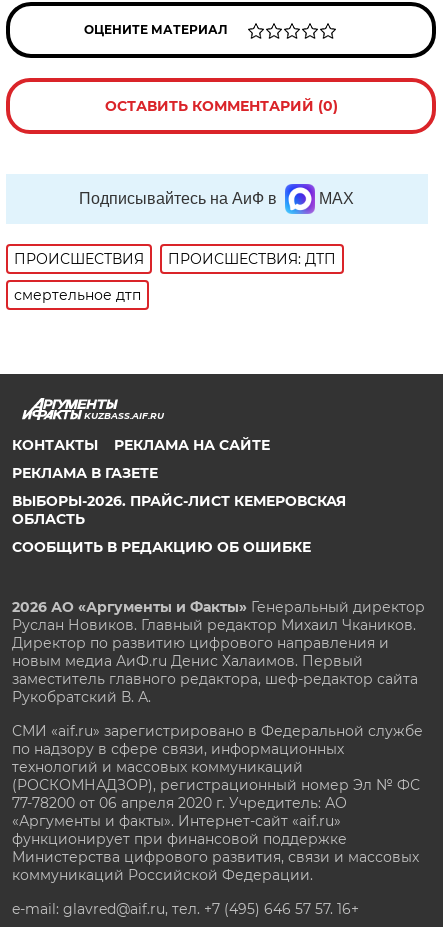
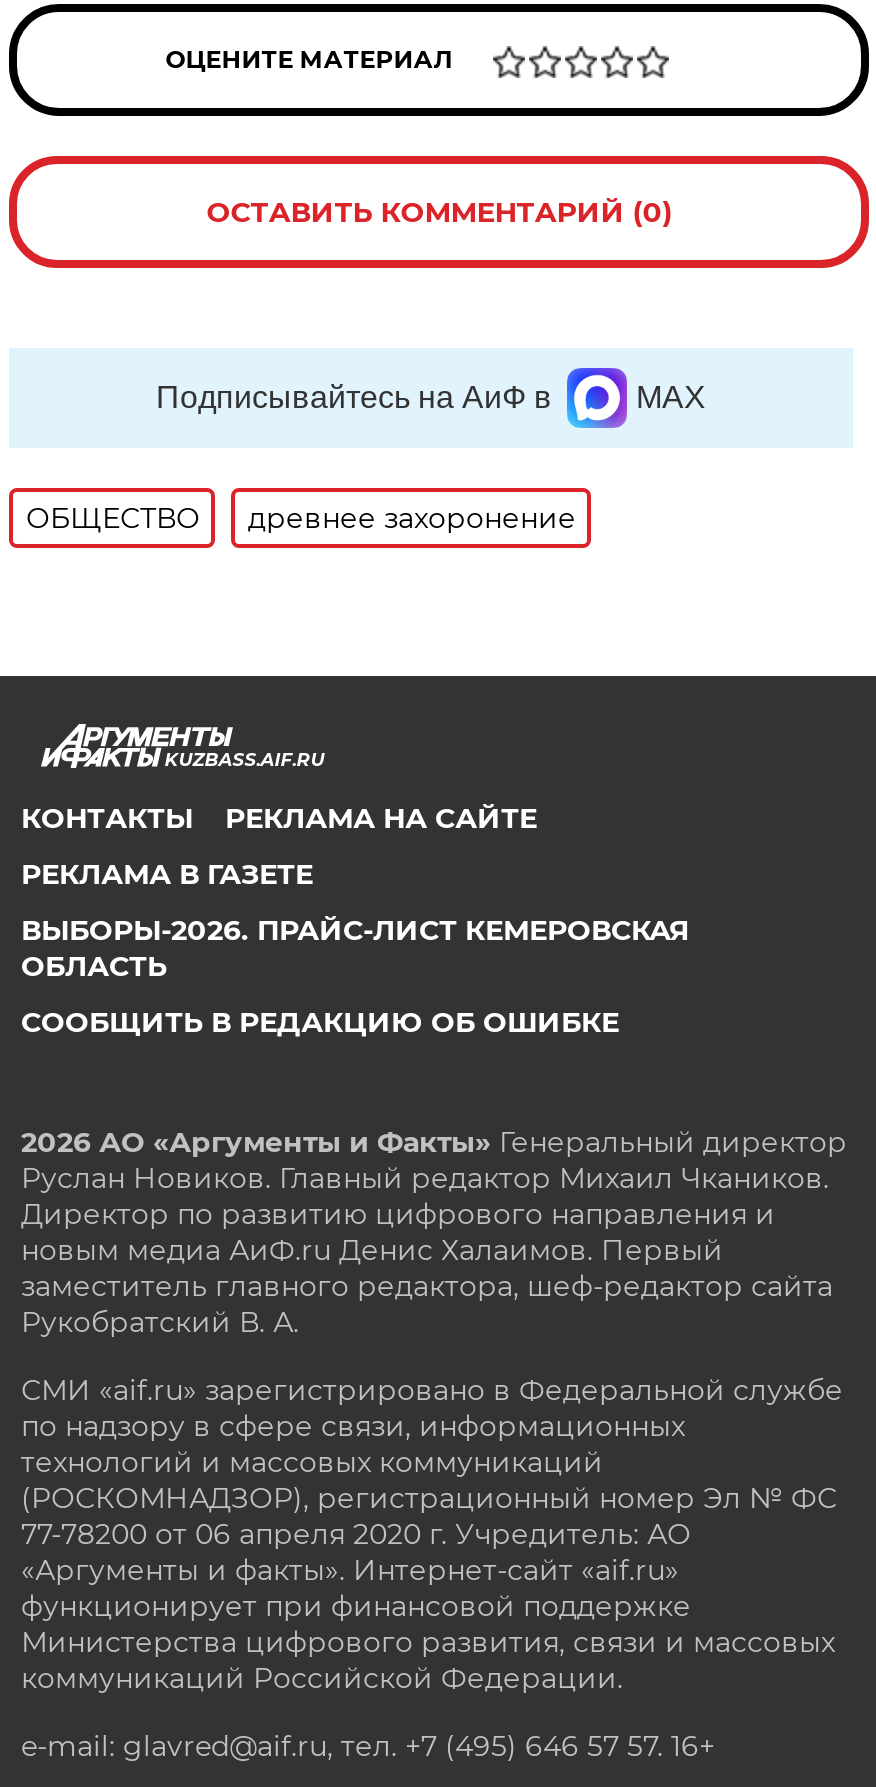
- ПРОИСШЕСТВИЯ
- ПРОИСШЕСТВИЯ: ДТП
- смертельное дтп
+ ОБЩЕСТВО
+ древнее захоронение
